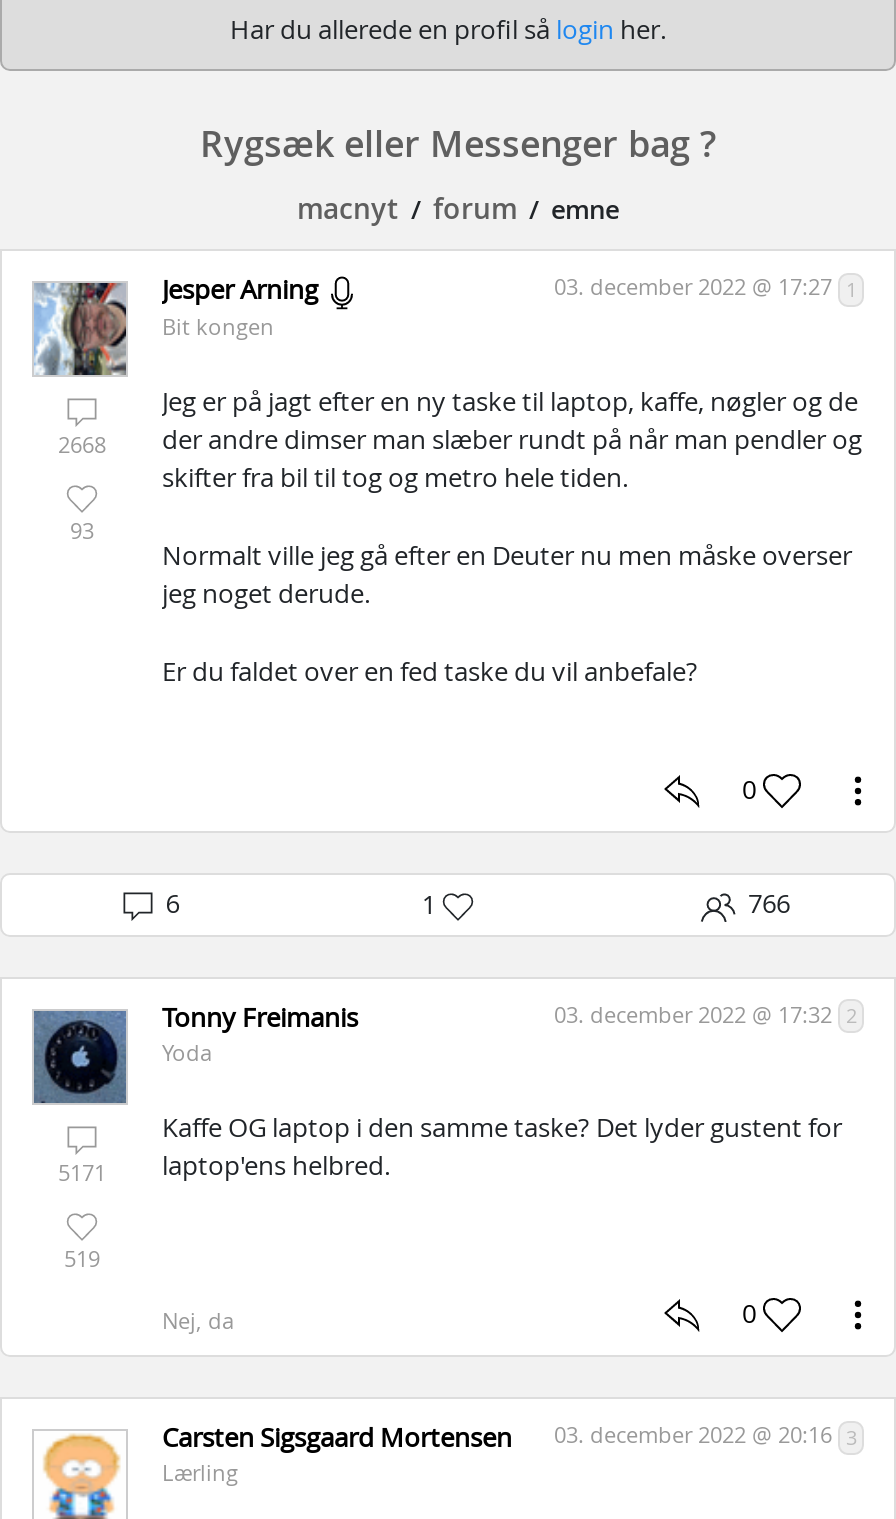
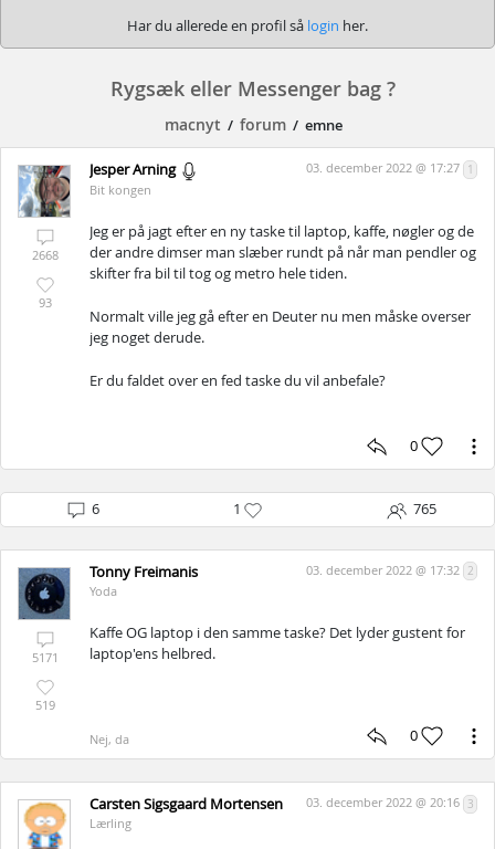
- 766
+ 765
